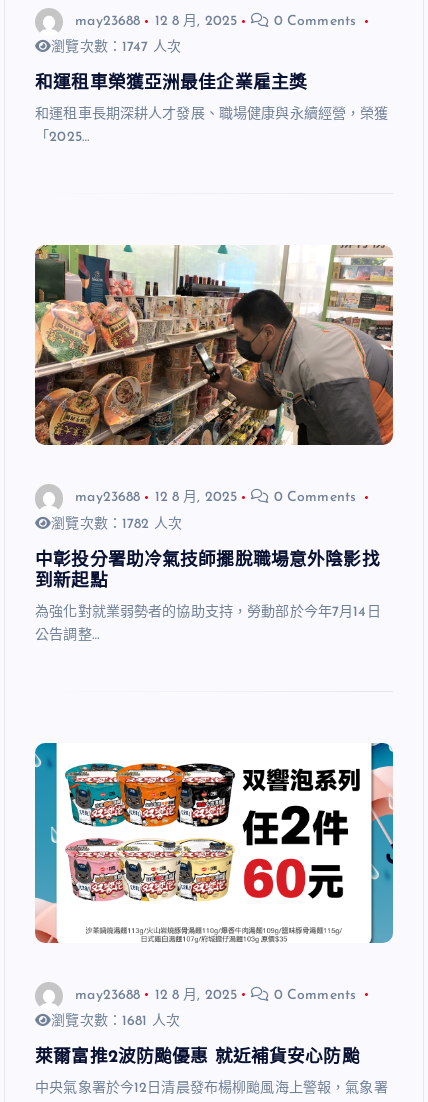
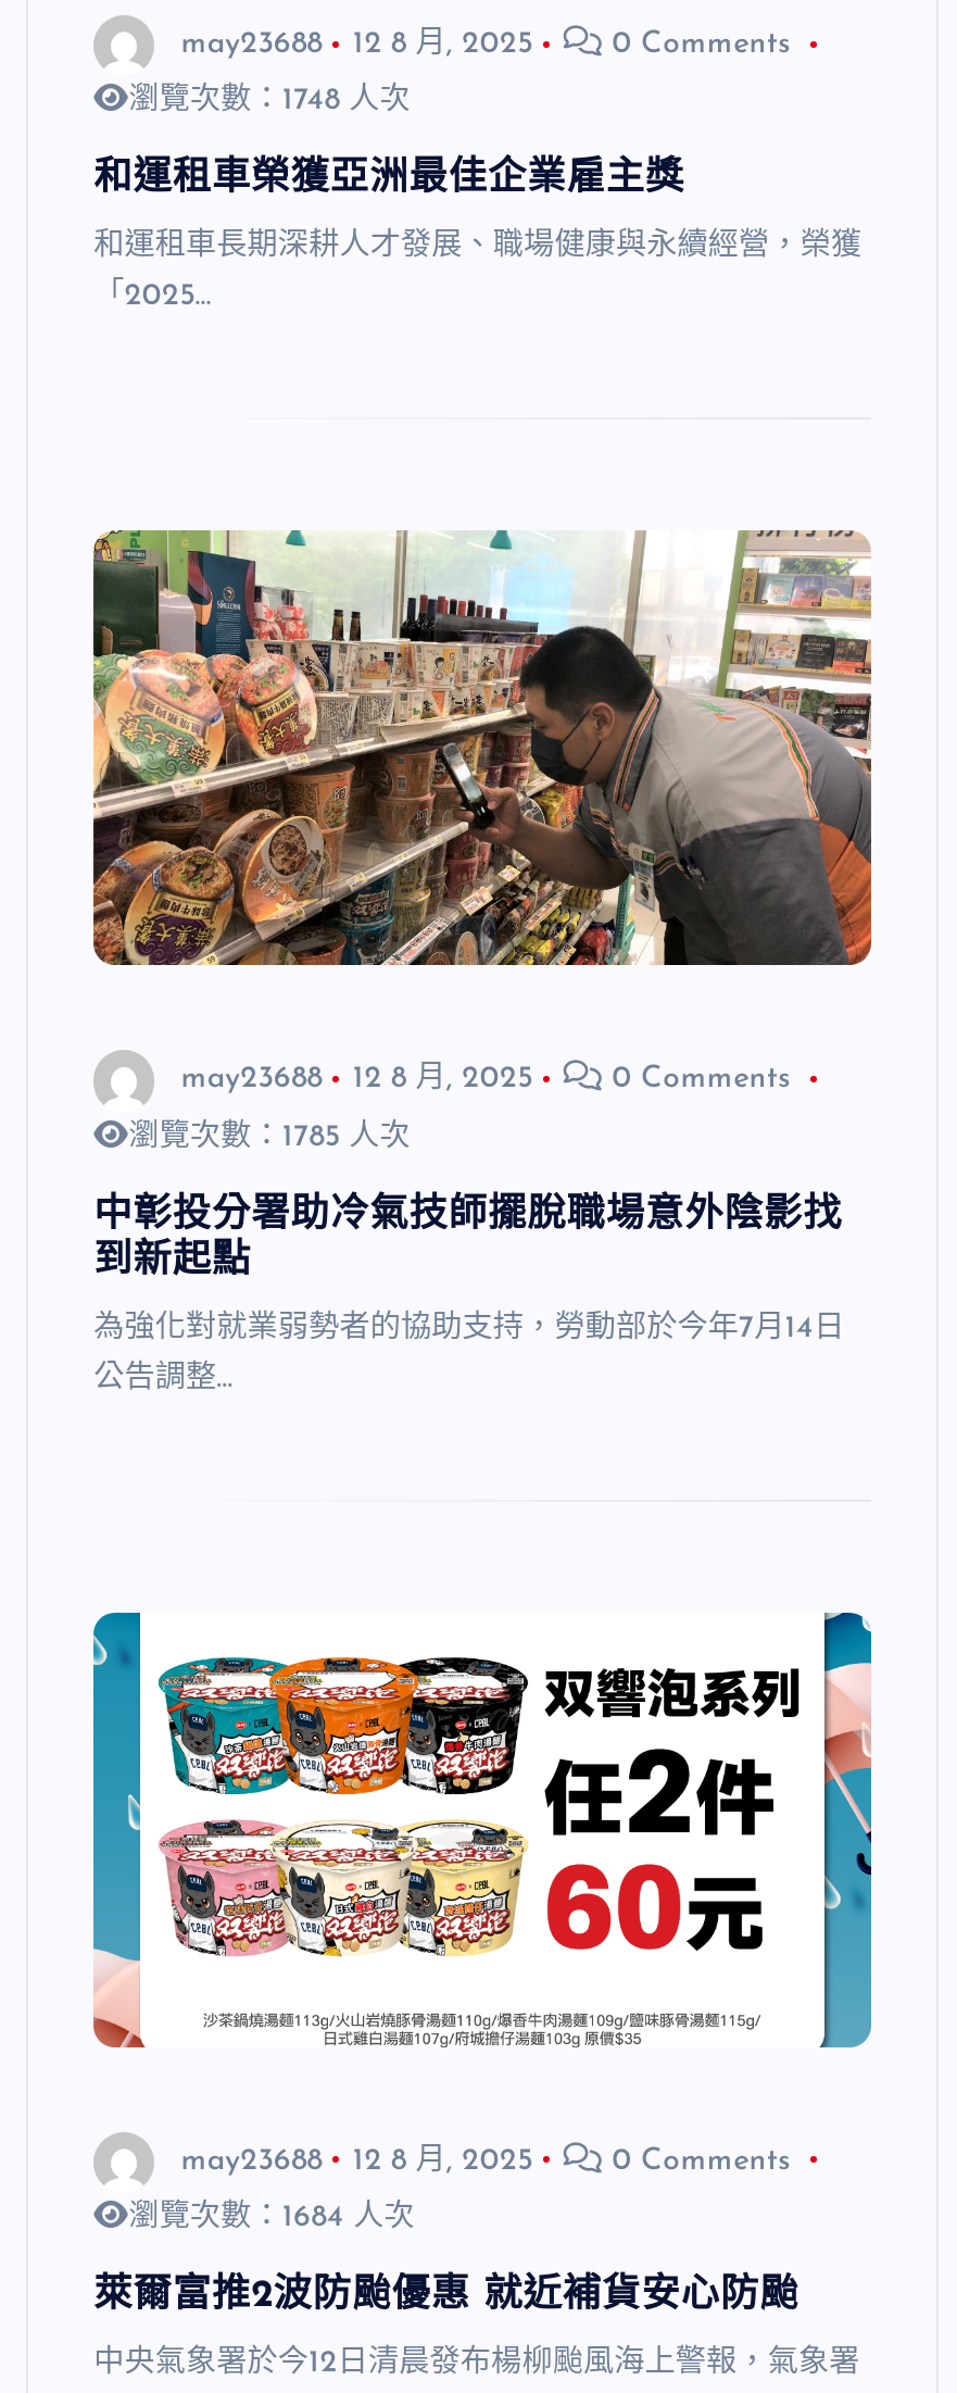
- 瀏覽次數：1747 人次
+ 瀏覽次數：1748 人次

- 瀏覽次數：1782 人次
+ 瀏覽次數：1785 人次

- 瀏覽次數：1681 人次
+ 瀏覽次數：1684 人次
